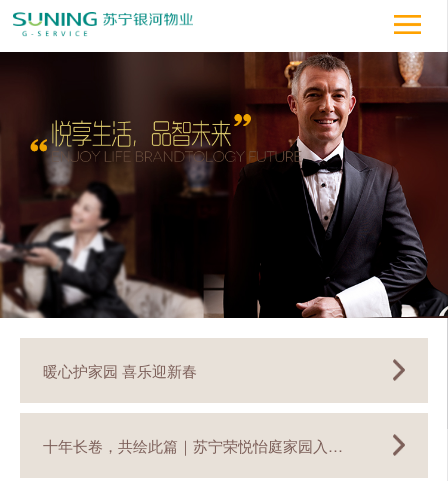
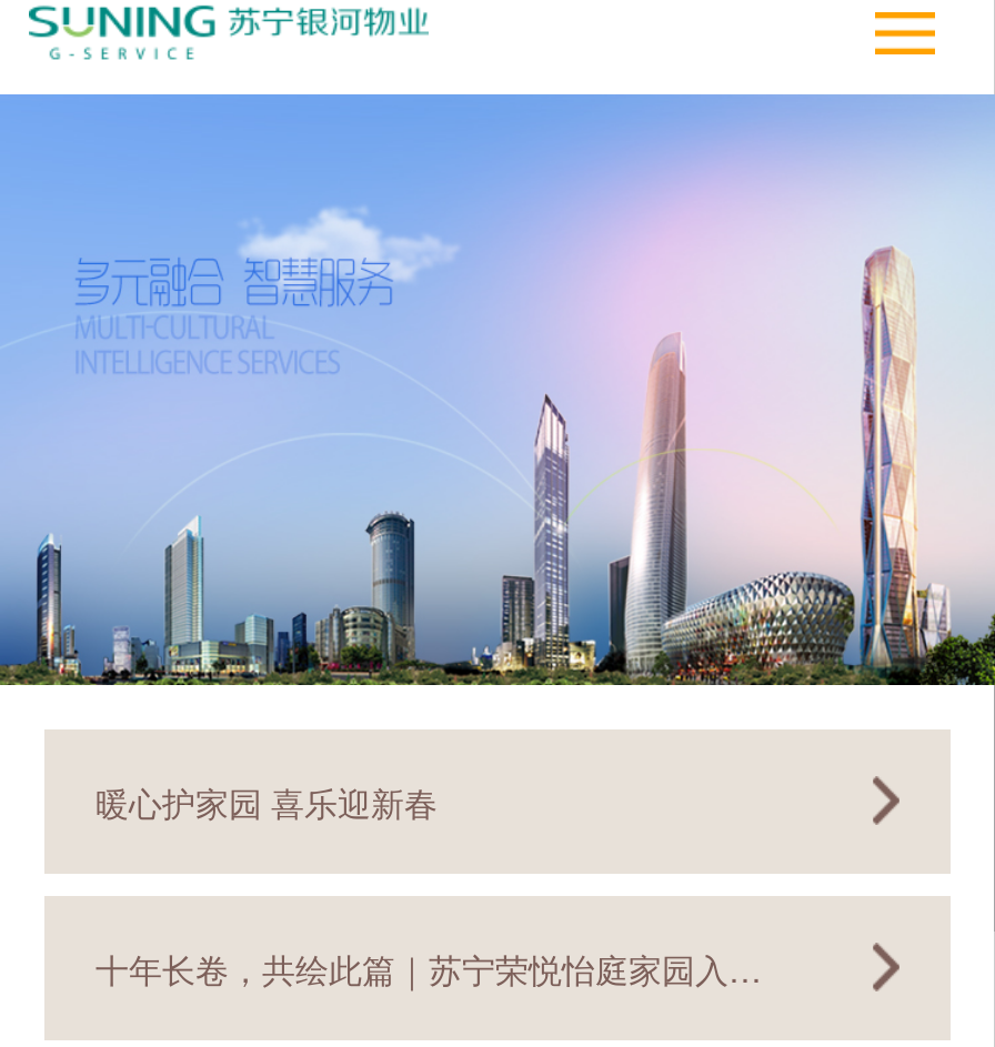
- [image]
+ [image]
